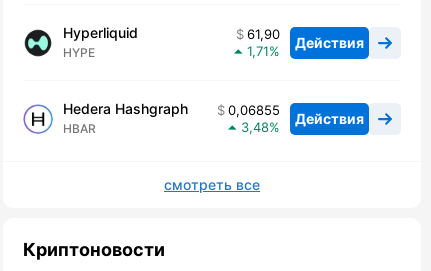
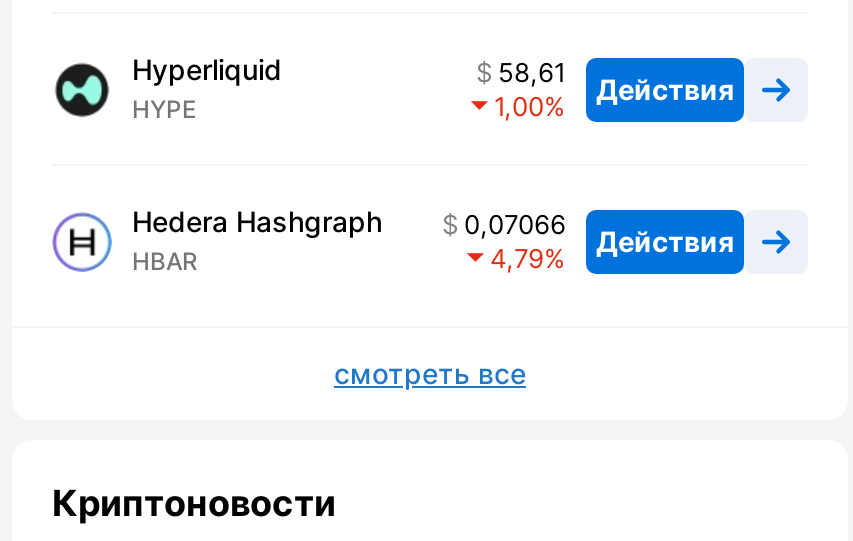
- 61,90 Действия
+ 58,61 Действия

- 1,71
+ 1,00

- 0,06855 Действия
+ 0,07066 Действия

- 3,48
+ 4,79
